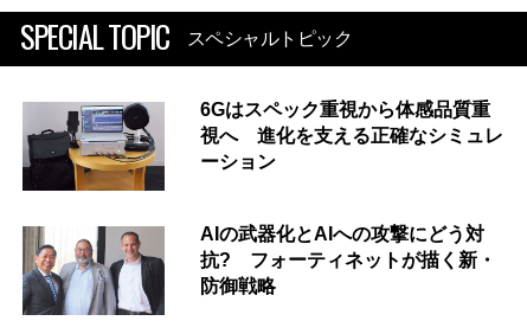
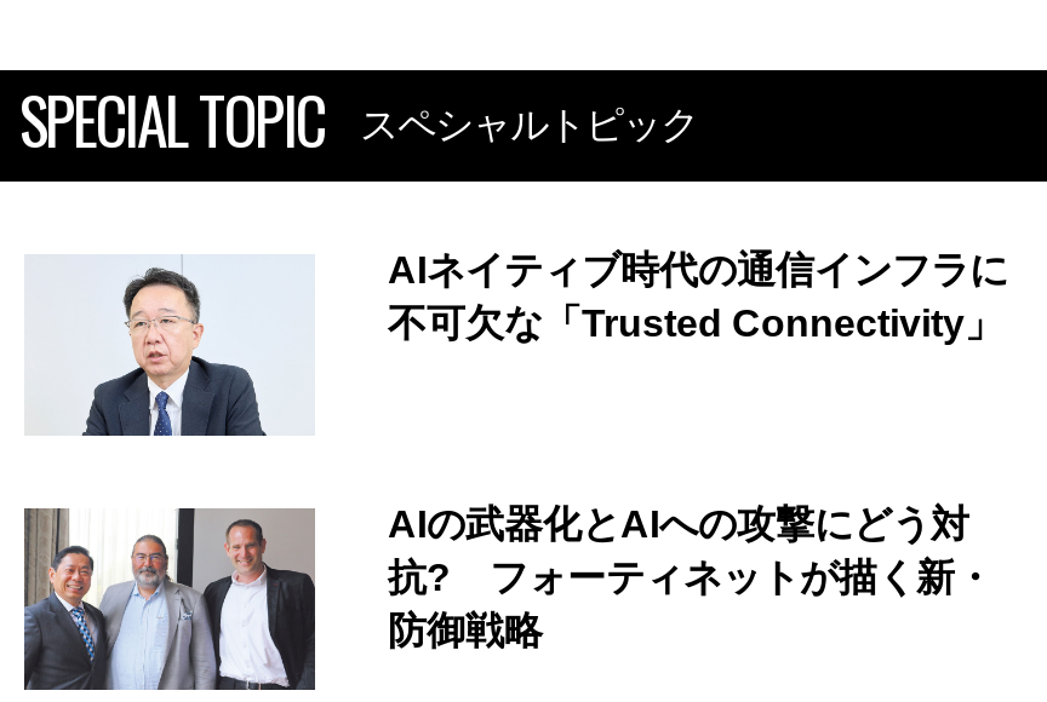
- [image]
- 6Gはスペック重視から体感品質重
- 視へ 進化を支える正確なシミュレ
- ーション
+ [image]
+ AIネイティブ時代の通信インフラに
+ 不可欠な「Trusted Connectivity」
